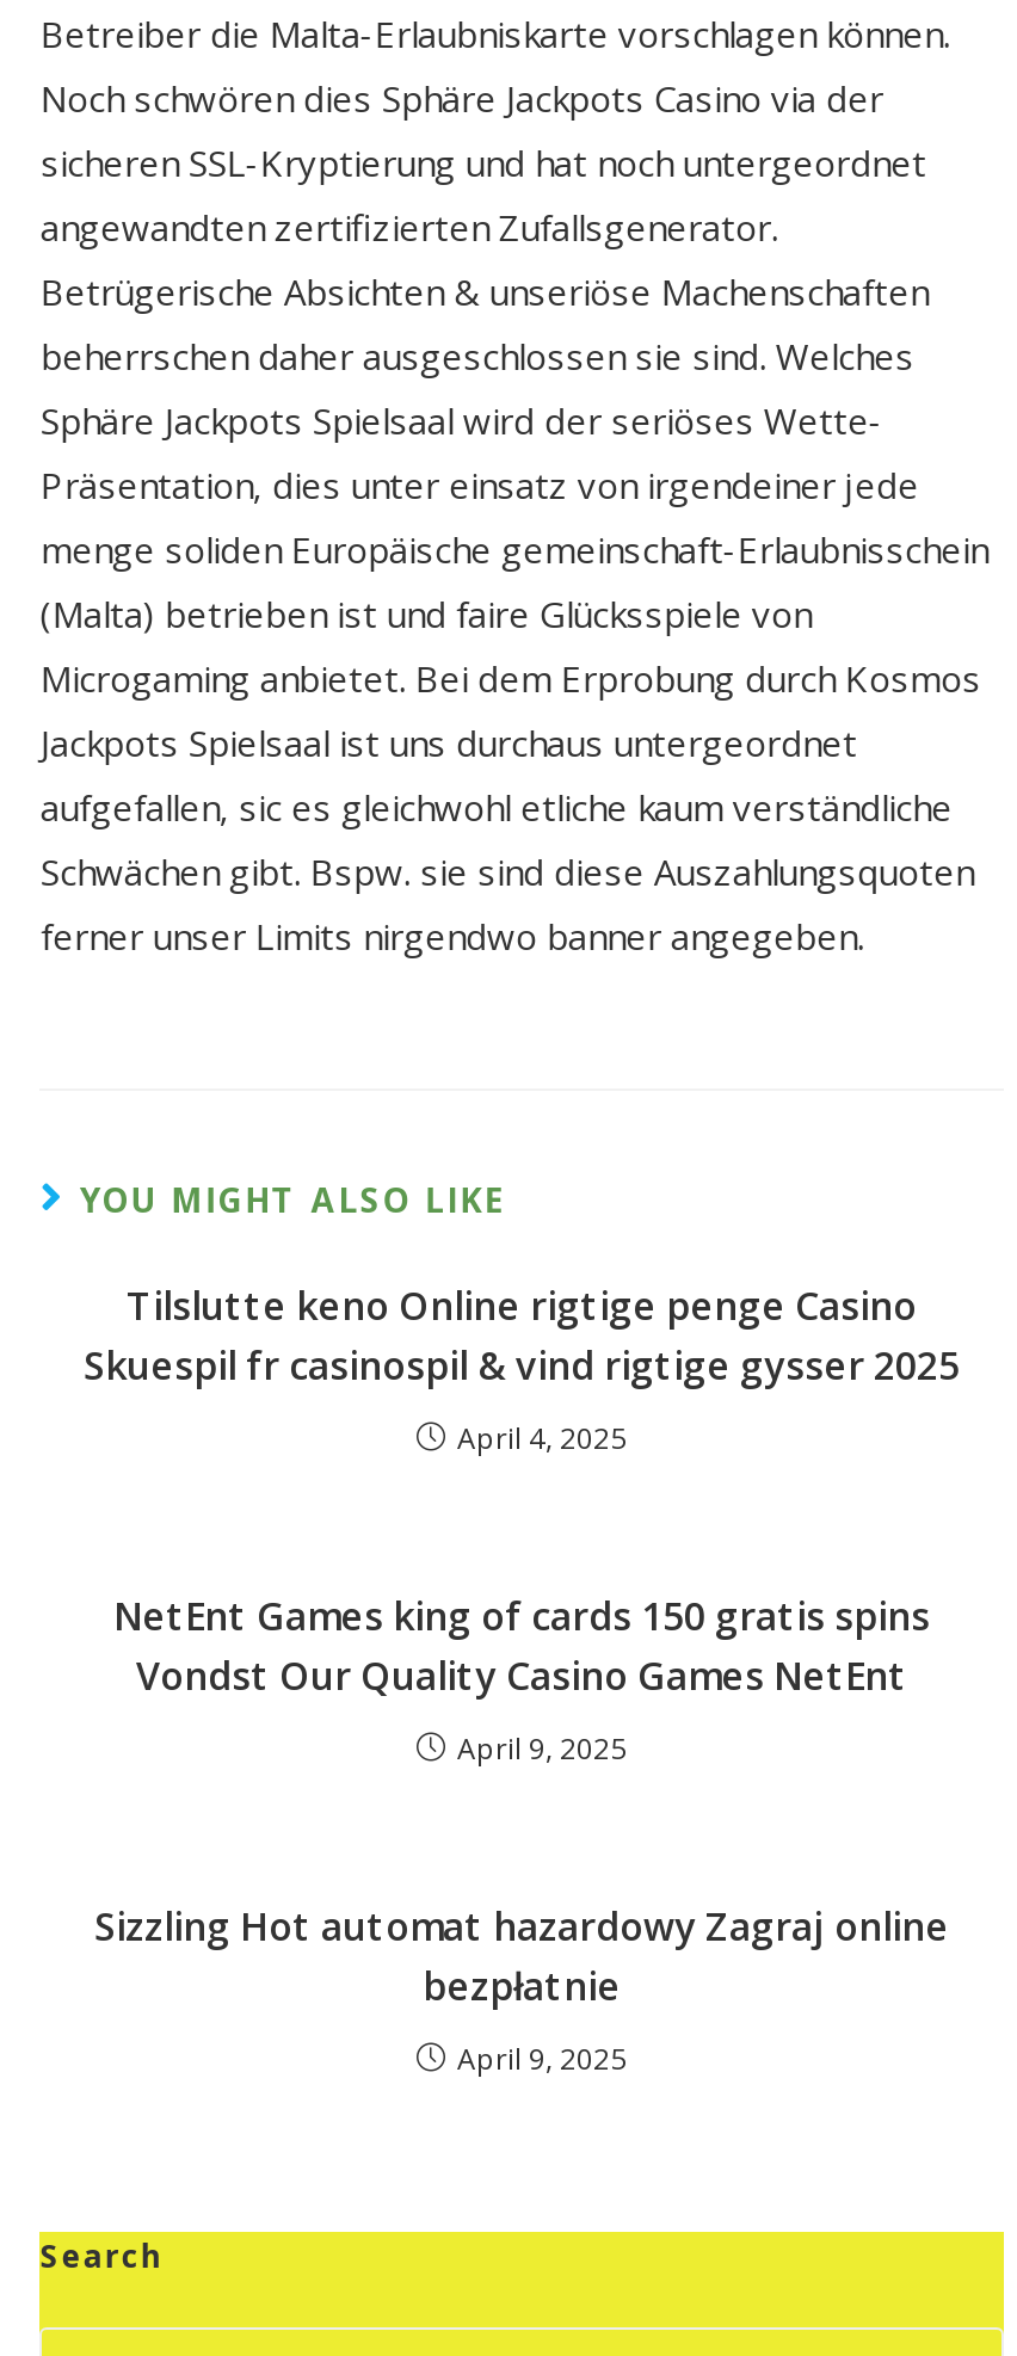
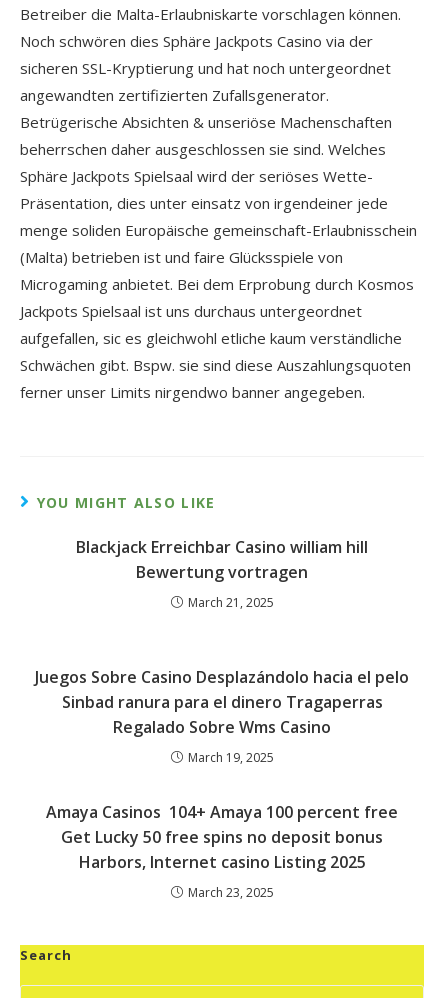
- Tilslutte keno Online rigtige penge Casino
- Skuespil fr casinospil & vind rigtige gysser 2025
+ Blackjack Erreichbar Casino william hill
+ Bewertung vortragen

- April 4, 2025
+ March 21, 2025

- NetEnt Games king of cards 150 gratis spins
- Vondst Our Quality Casino Games NetEnt
+ Juegos Sobre Casino Desplazándolo hacia el pelo
+ Sinbad ranura para el dinero Tragaperras
+ Regalado Sobre Wms Casino

- April 9, 2025
+ March 19, 2025

- Sizzling Hot automat hazardowy Zagraj online
- bezpłatnie
+ Amaya Casinos ‍ 104+ Amaya 100 percent free
+ Get Lucky 50 free spins no deposit bonus
+ Harbors, Internet casino Listing 2025

- April 9, 2025
+ March 23, 2025
